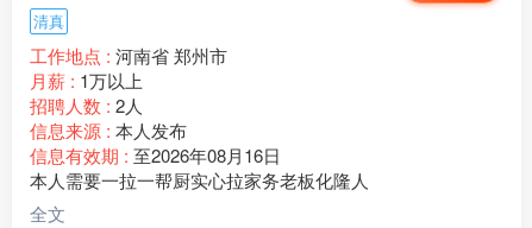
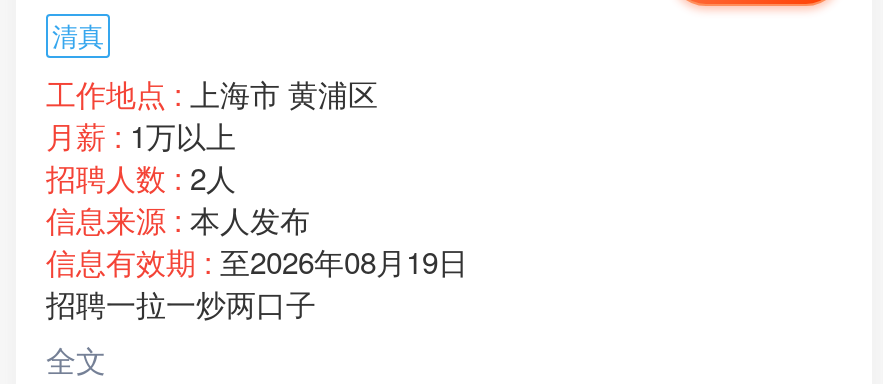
- 工作地点 :河南省 郑州市
+ 工作地点 :上海市 黄浦区

- 信息有效期 :至2026年08月16日
- 本人需要一拉一帮厨实心拉家务老板化隆人
+ 信息有效期 :至2026年08月19日
+ 招聘一拉一炒两口子
